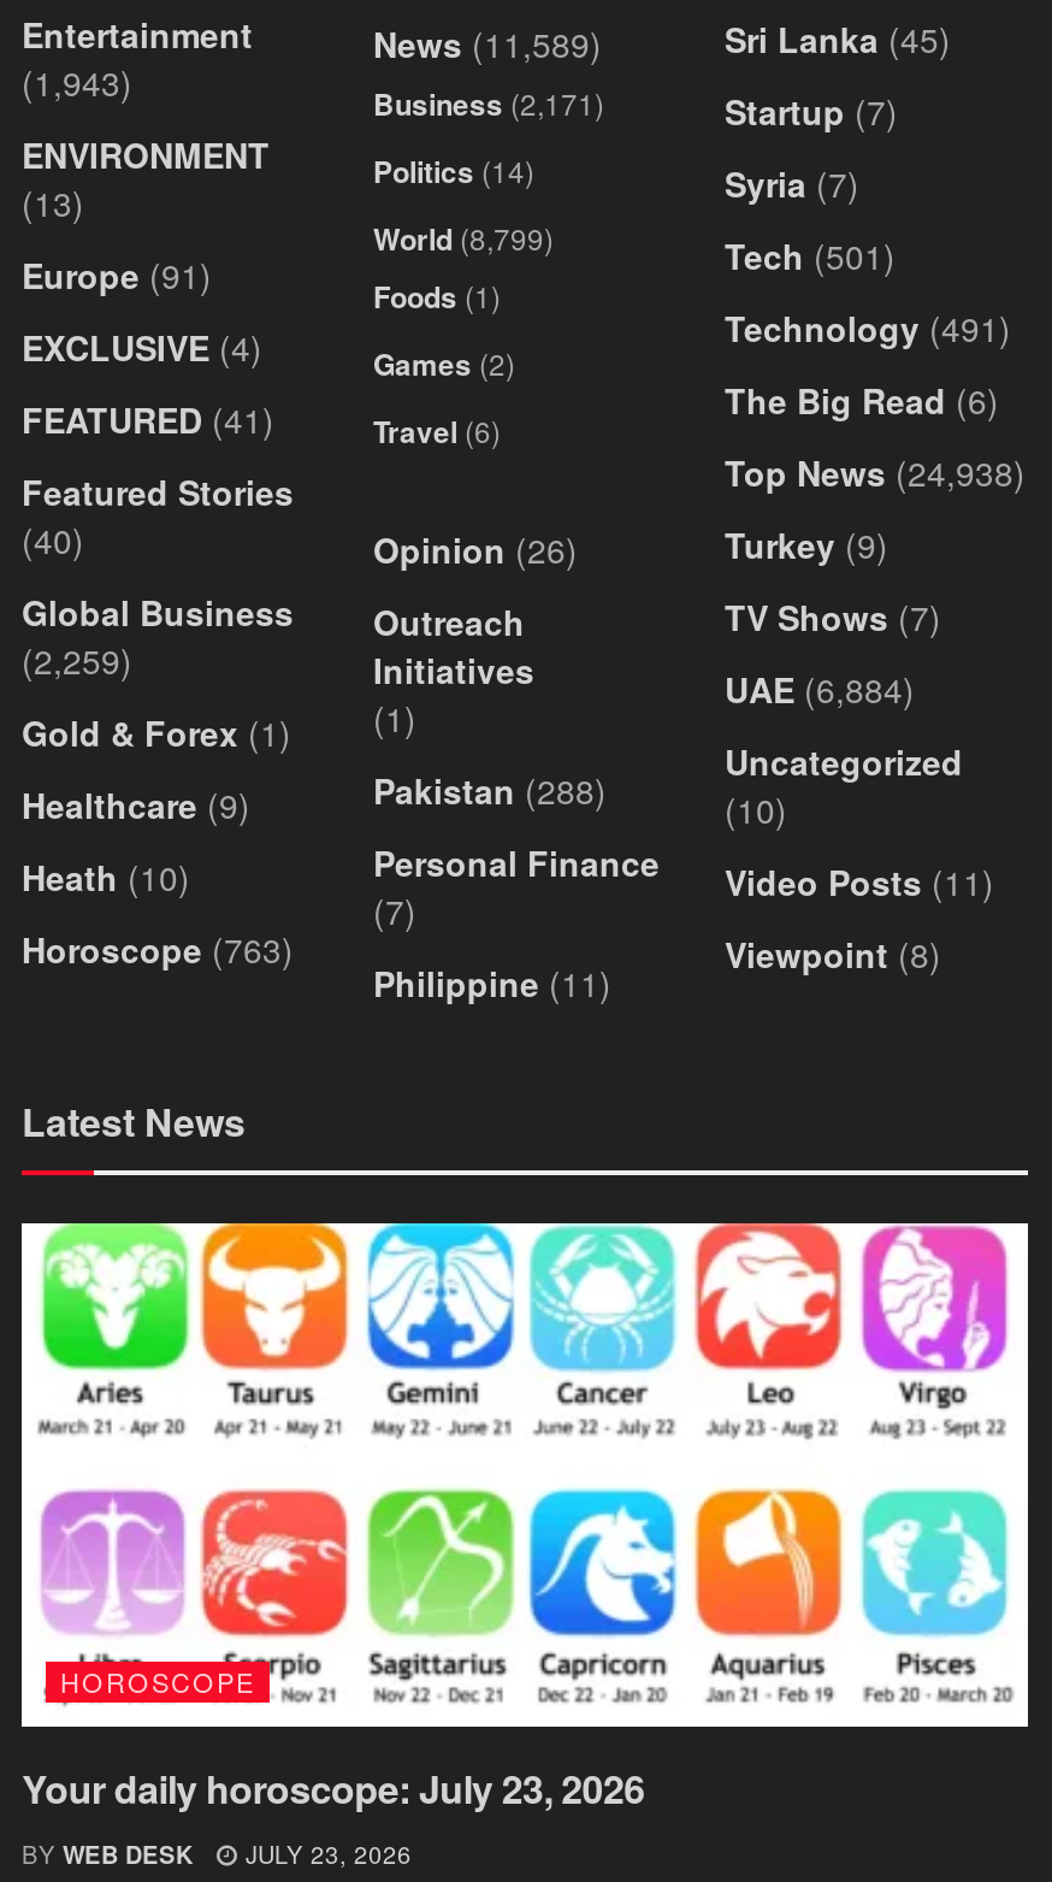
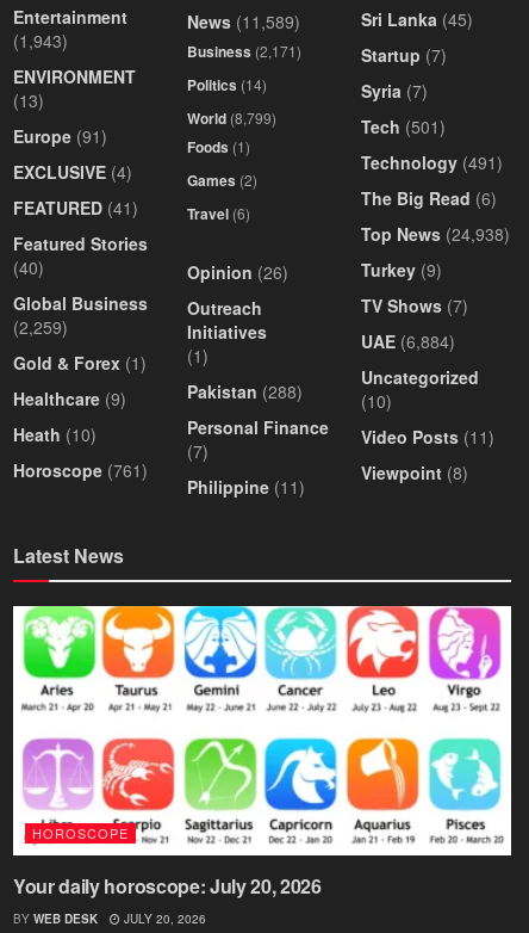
- Horoscope (763)
+ Horoscope (761)

- Your daily horoscope: July 23, 2026
+ Your daily horoscope: July 20, 2026

- BY WEB DESK JULY 23, 2026
+ BY WEB DESK JULY 20, 2026
